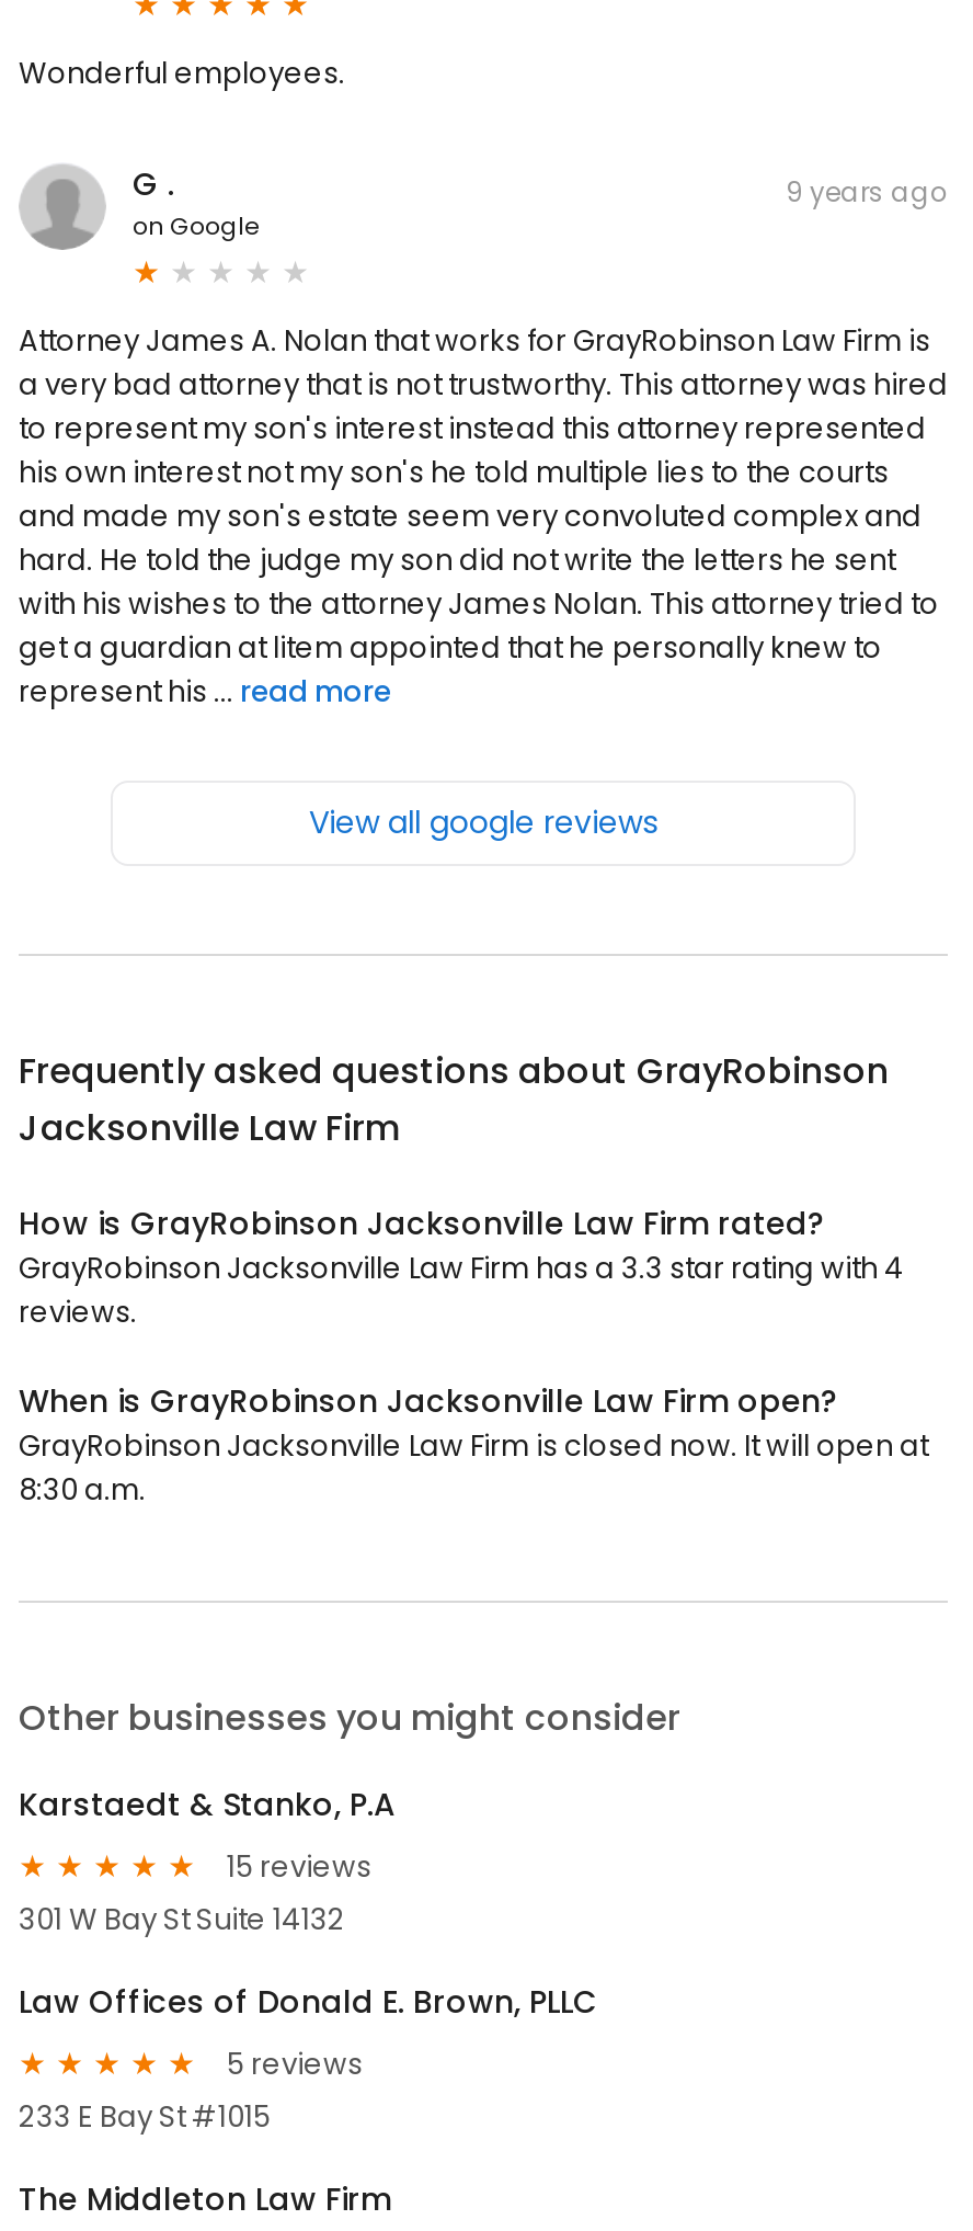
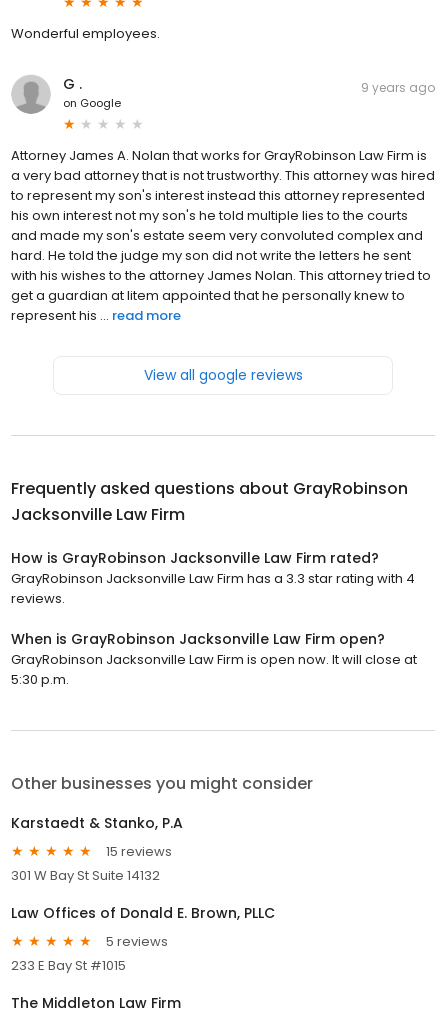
- GrayRobinson Jacksonville Law Firm is closed now. It will open at
- 8:30 a.m.
+ GrayRobinson Jacksonville Law Firm is open now. It will close at
+ 5:30 p.m.
